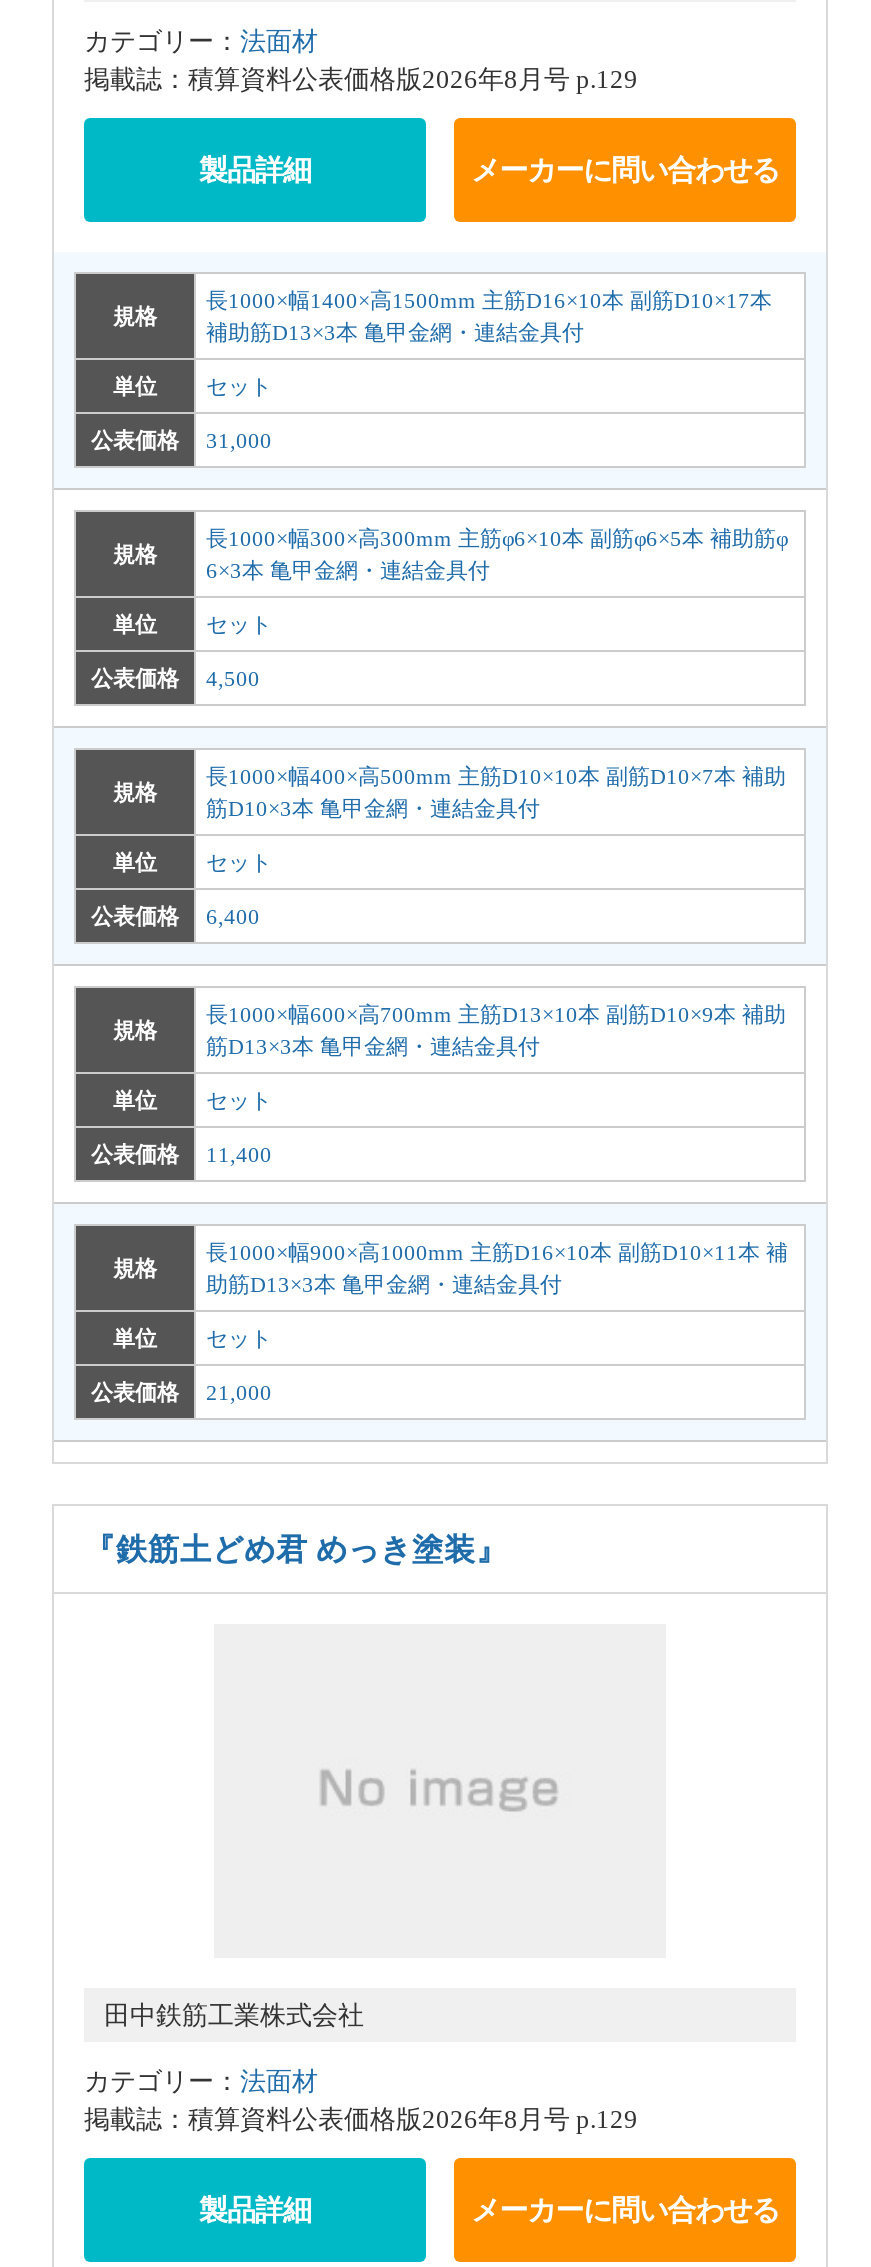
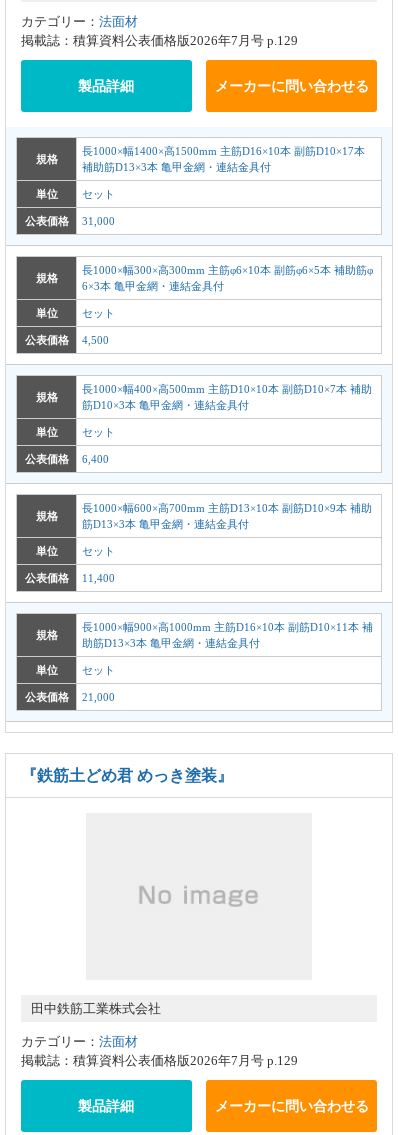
- 掲載誌：積算資料公表価格版2026年8月号 p.129
+ 掲載誌：積算資料公表価格版2026年7月号 p.129

- 掲載誌：積算資料公表価格版2026年8月号 p.129
+ 掲載誌：積算資料公表価格版2026年7月号 p.129
